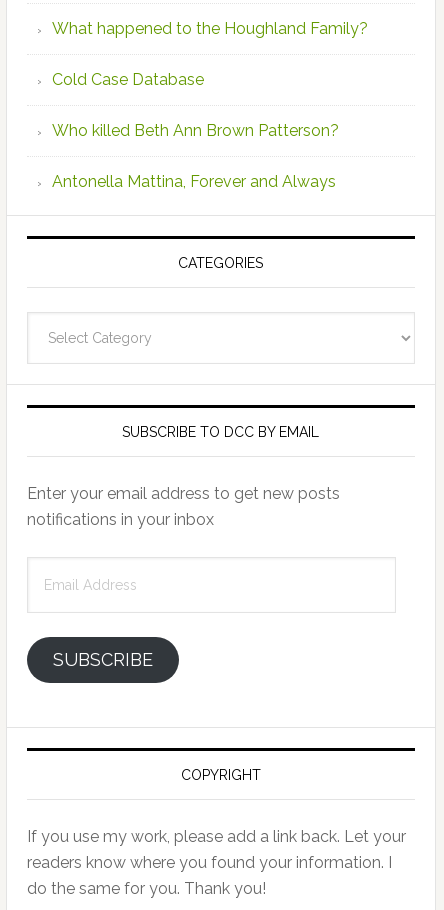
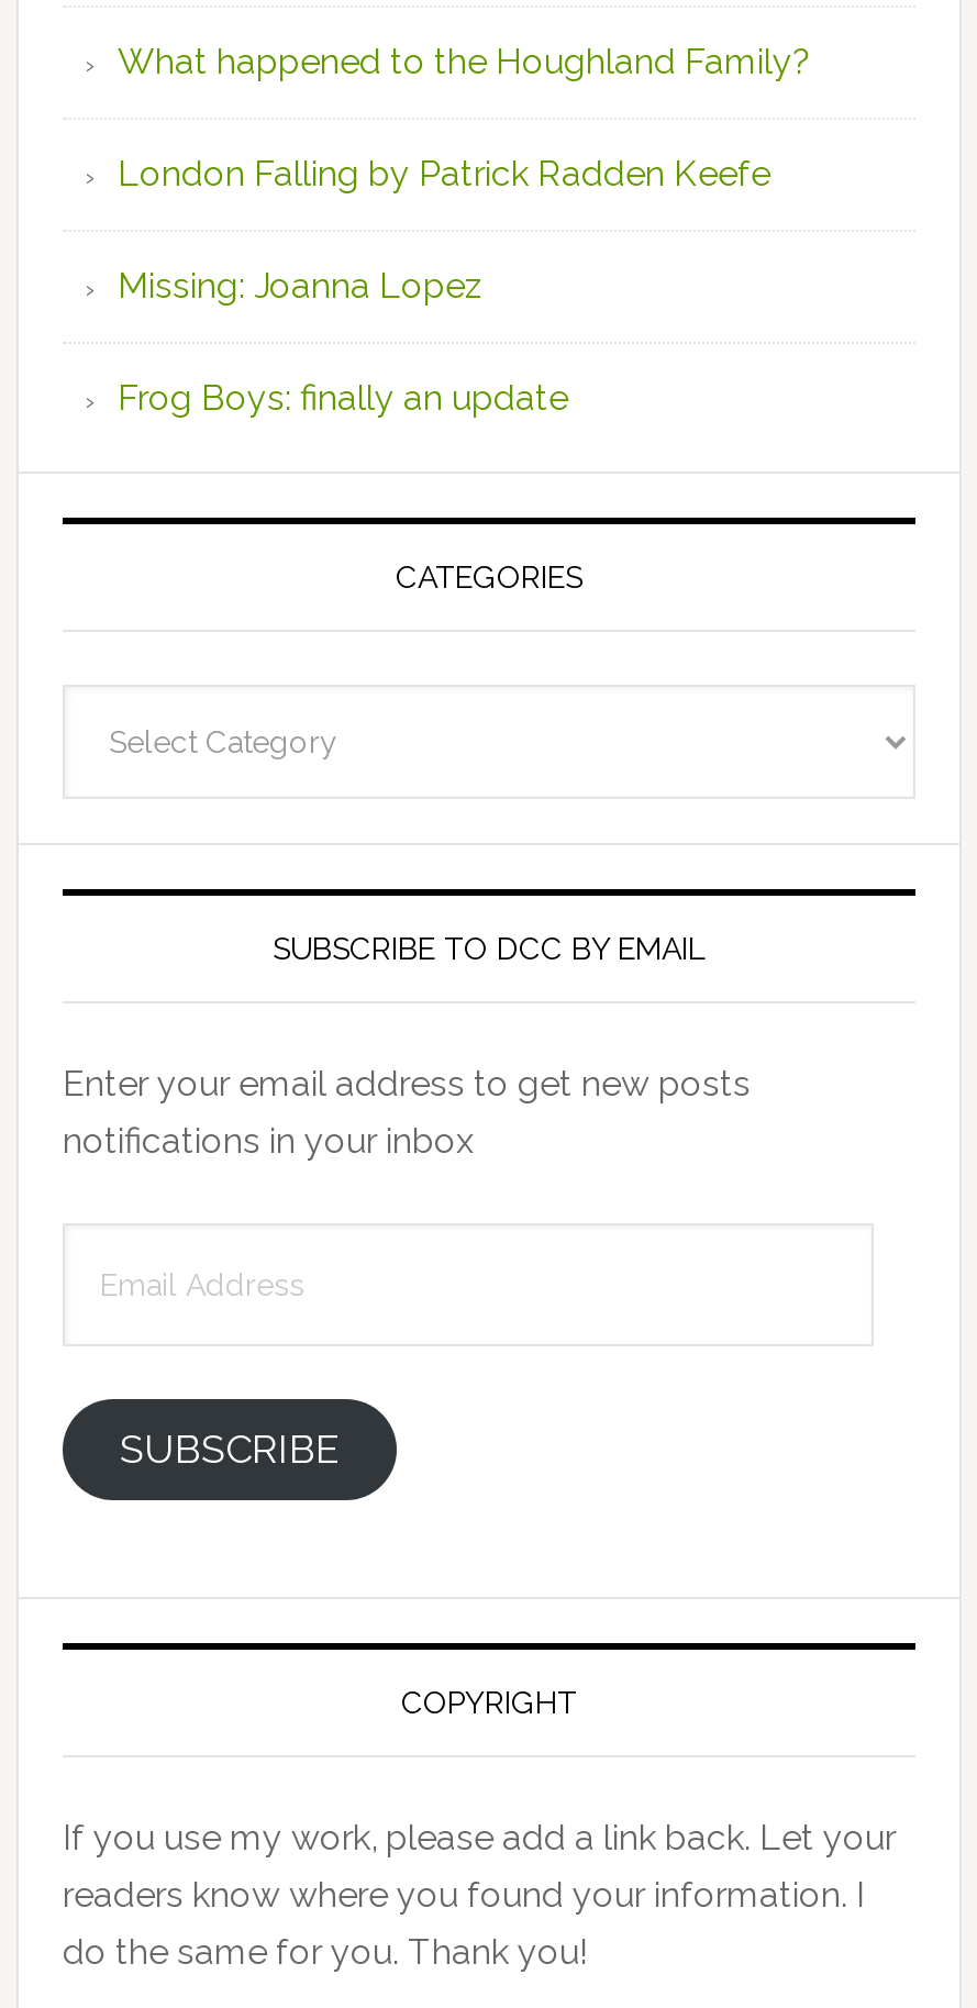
- Cold Case Database
+ London Falling by Patrick Radden Keefe

- Who killed Beth Ann Brown Patterson?
+ Missing: Joanna Lopez

- Antonella Mattina, Forever and Always
+ Frog Boys: finally an update
